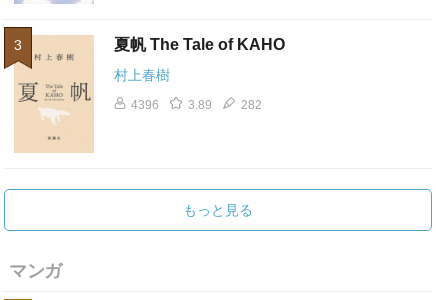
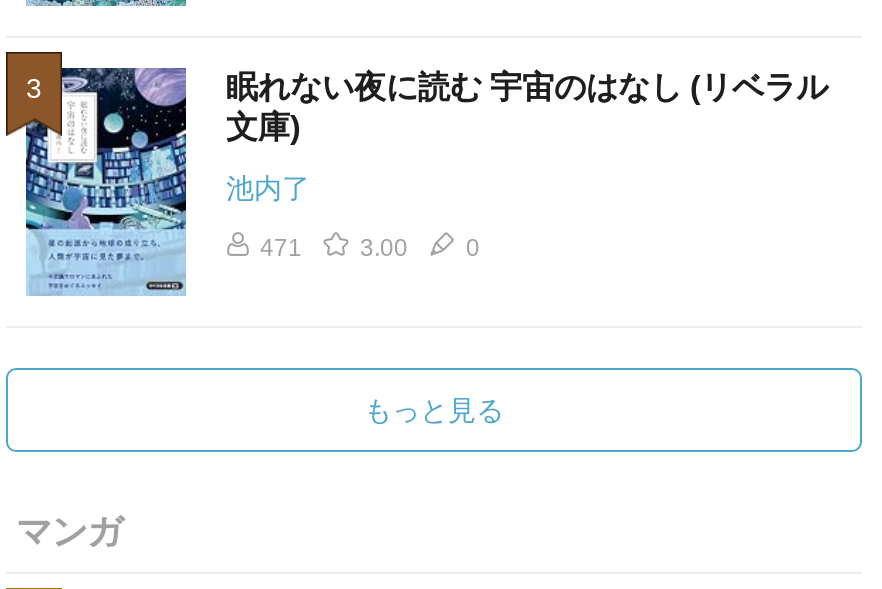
- [image]
- 夏帆 The Tale of KAHO
+ [image]
+ 眠れない夜に読む 宇宙のはなし (リベラル
+ 文庫)

- 村上春樹
+ 池内了

- 4396
- 3.89
- 282
+ 471
+ 3.00
+ 0
